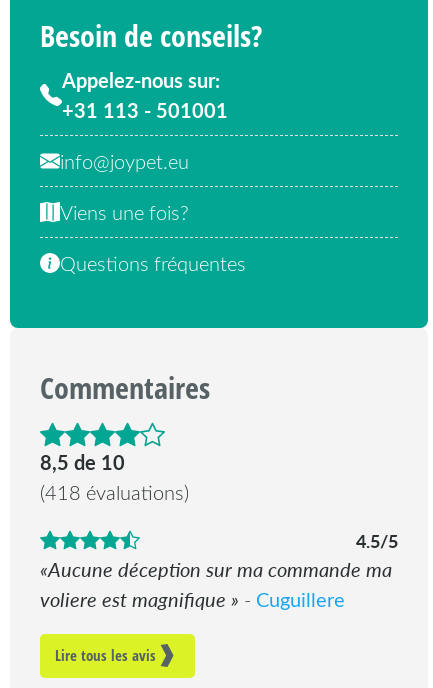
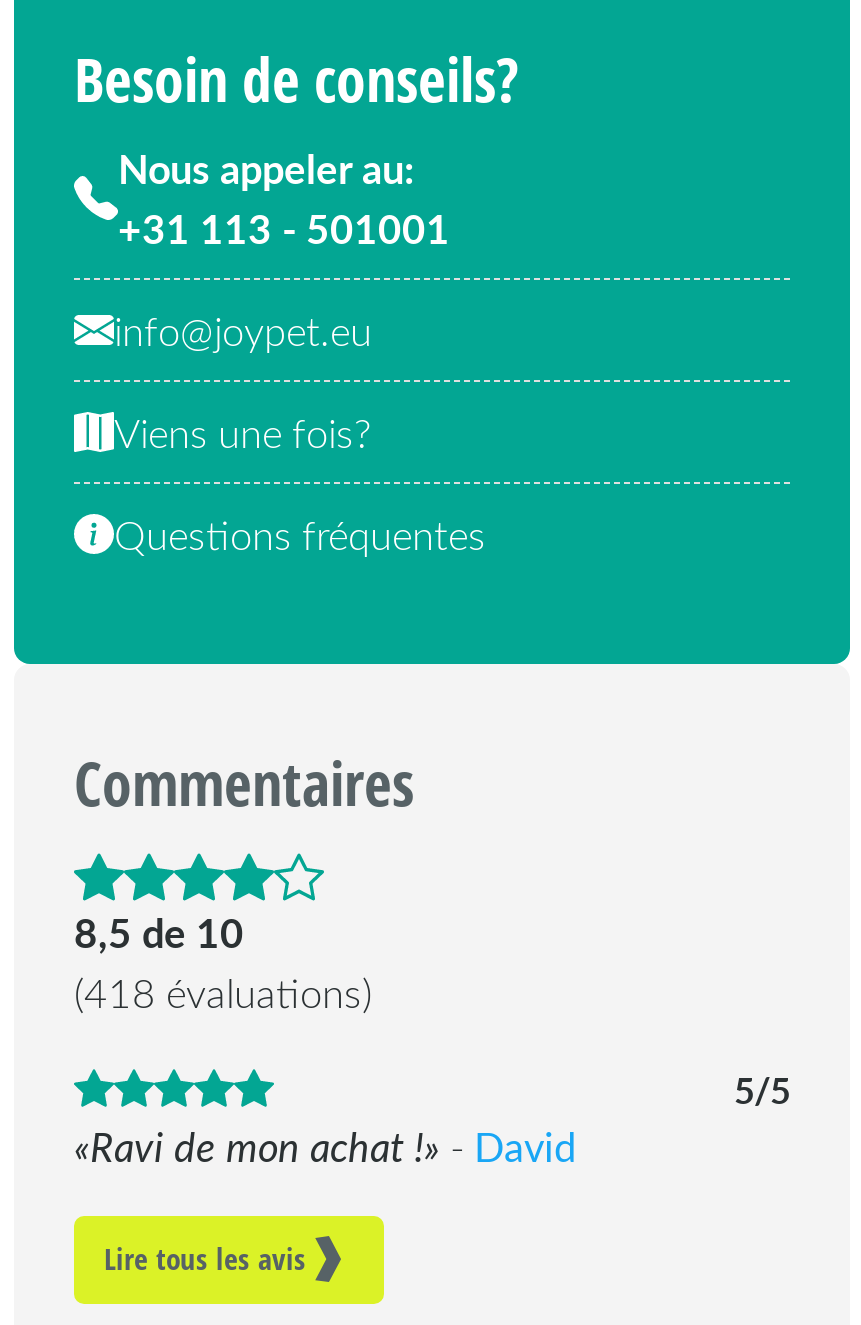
- Appelez-nous sur:
+ Nous appeler au:

- 4.5/5
- Aucune déception sur ma commande ma
- voliere est magnifique - Cuguillere
+ 5/5
+ Ravi de mon achat ! - David
